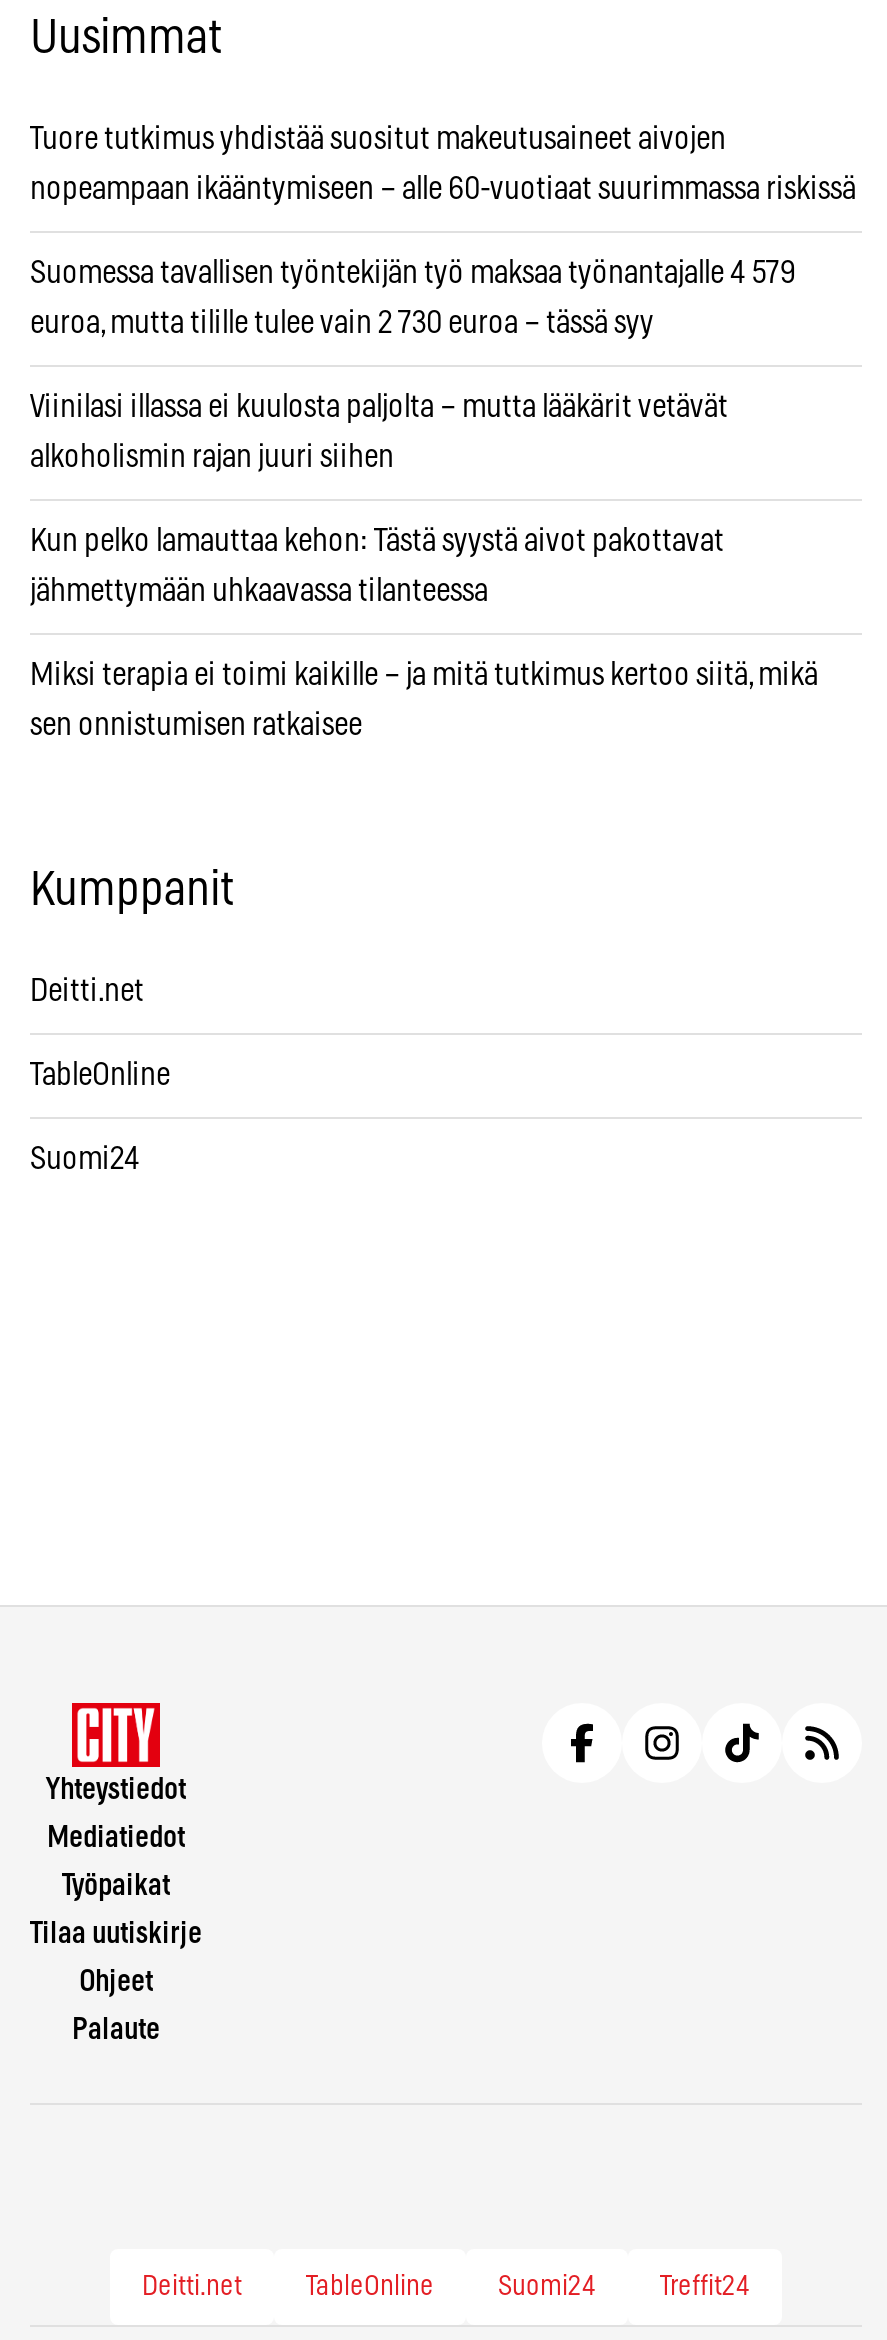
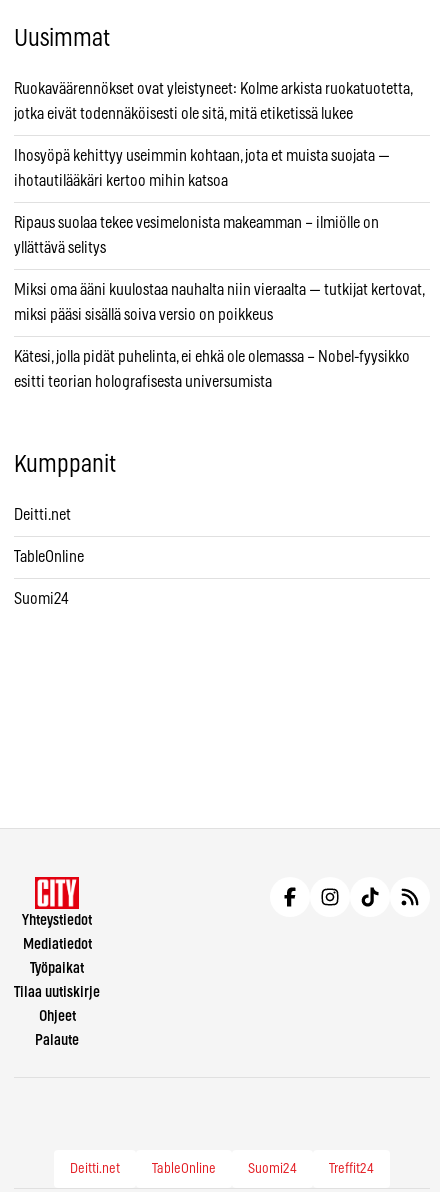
- Tuore tutkimus yhdistää suositut makeutusaineet aivojen
+ Ruokaväärennökset ovat yleistyneet: Kolme arkista ruokatuotetta,

- nopeampaan ikääntymiseen – alle 60-vuotiaat suurimmassa riskissä
+ jotka eivät todennäköisesti ole sitä, mitä etiketissä lukee

- Suomessa tavallisen työntekijän työ maksaa työnantajalle 4 579
+ Ihosyöpä kehittyy useimmin kohtaan, jota et muista suojata —

- euroa, mutta tilille tulee vain 2 730 euroa – tässä syy
+ ihotautilääkäri kertoo mihin katsoa

- Viinilasi illassa ei kuulosta paljolta – mutta lääkärit vetävät
+ Ripaus suolaa tekee vesimelonista makeamman – ilmiölle on

- alkoholismin rajan juuri siihen
+ yllättävä selitys

- Kun pelko lamauttaa kehon: Tästä syystä aivot pakottavat
+ Miksi oma ääni kuulostaa nauhalta niin vieraalta — tutkijat kertovat,

- jähmettymään uhkaavassa tilanteessa
+ miksi pääsi sisällä soiva versio on poikkeus

- Miksi terapia ei toimi kaikille – ja mitä tutkimus kertoo siitä, mikä
+ Kätesi, jolla pidät puhelinta, ei ehkä ole olemassa – Nobel-fyysikko

- sen onnistumisen ratkaisee
+ esitti teorian holografisesta universumista
